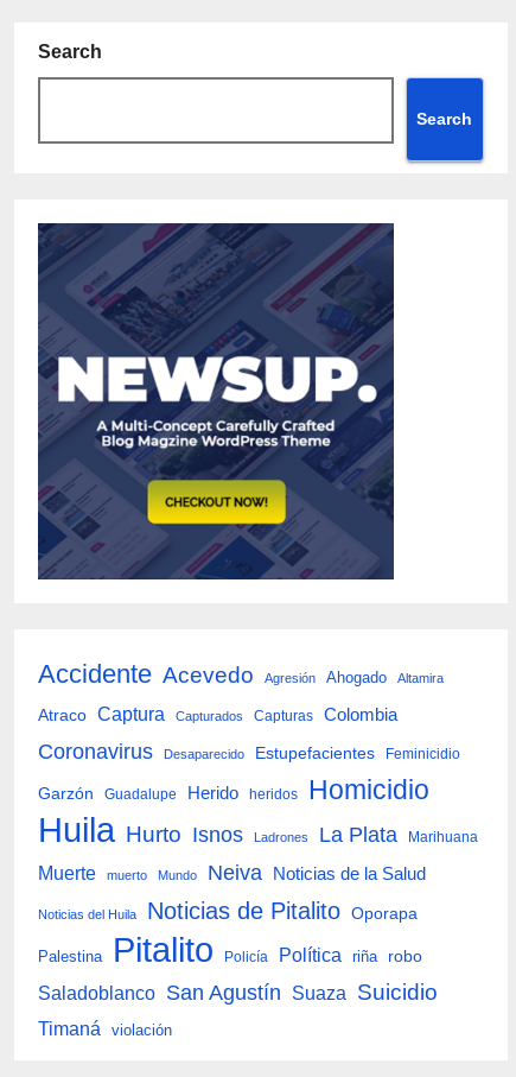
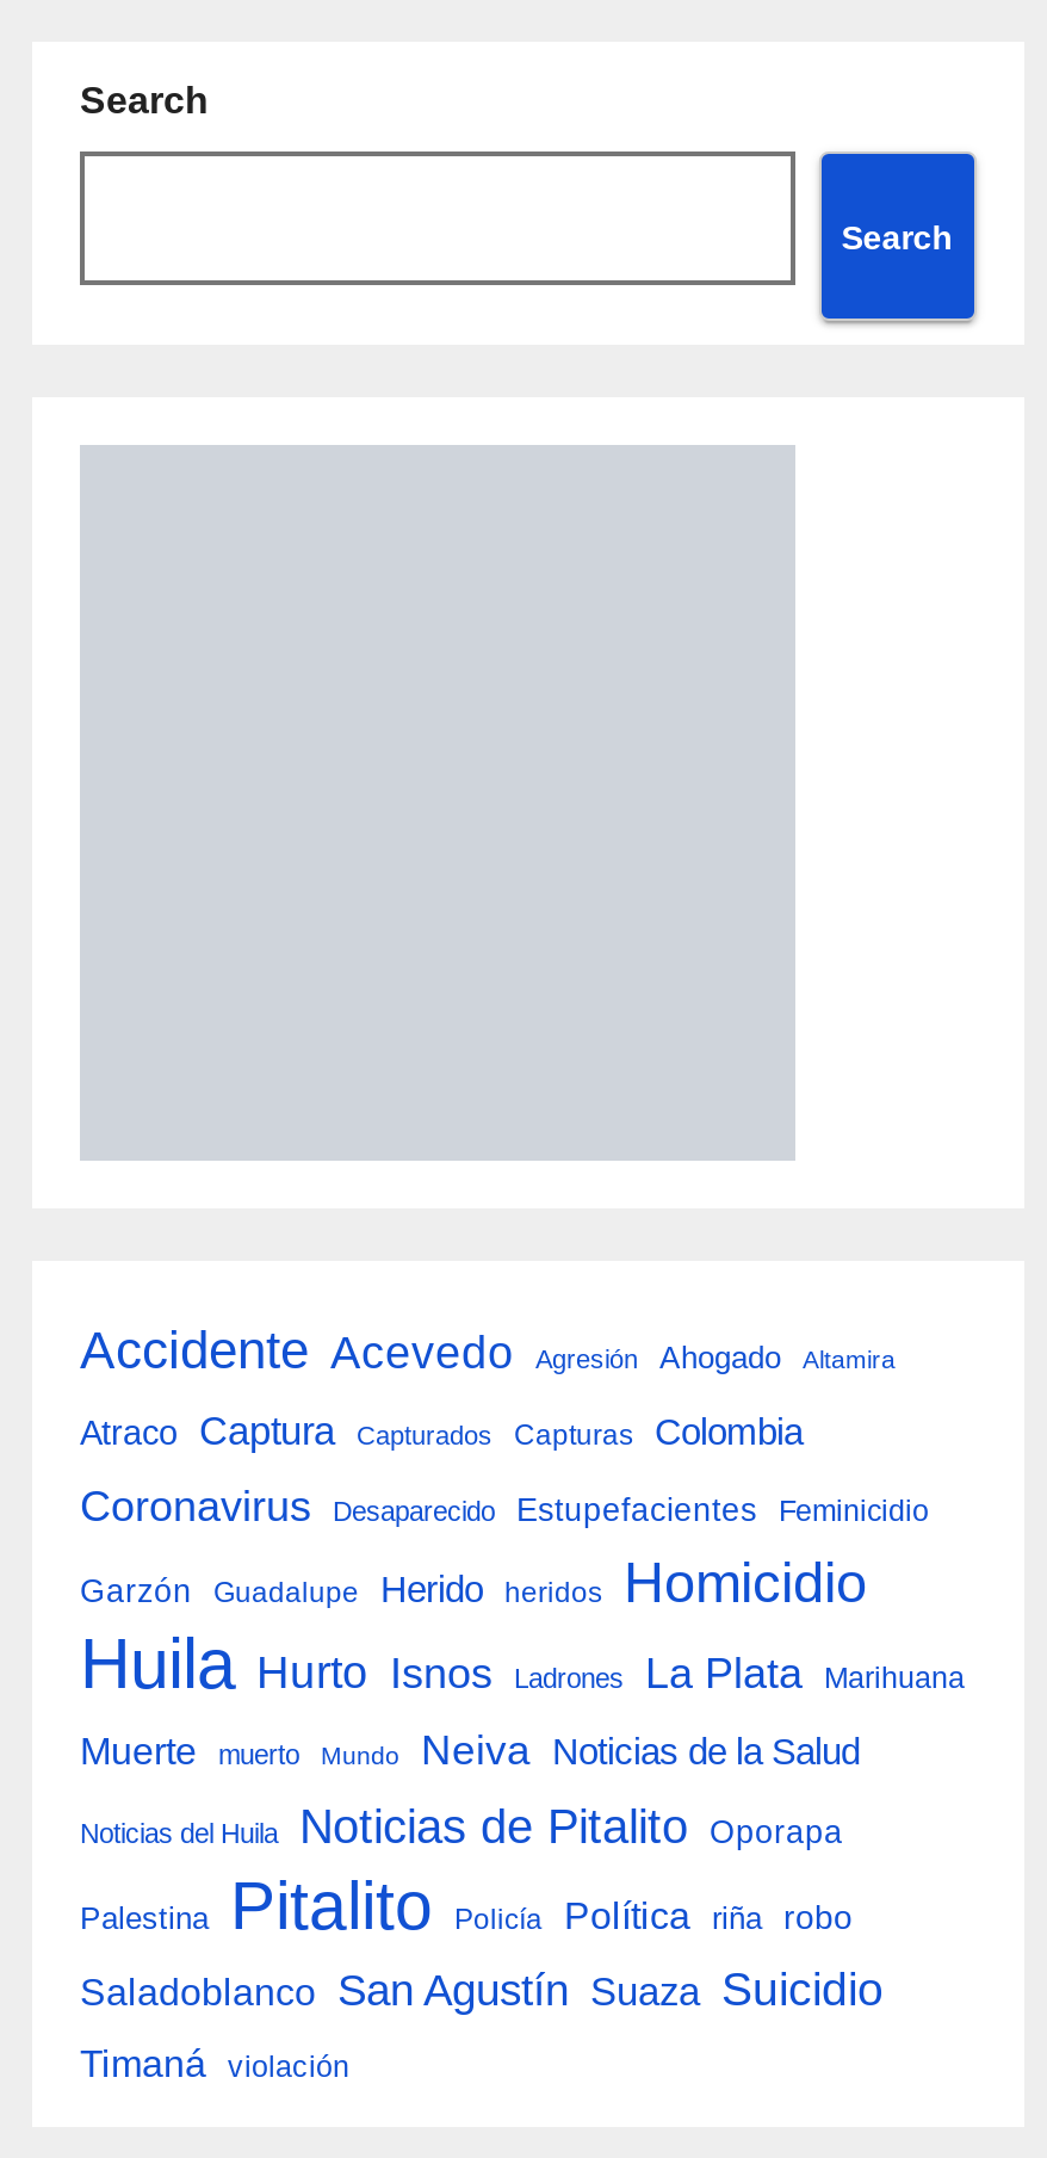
- [image]
